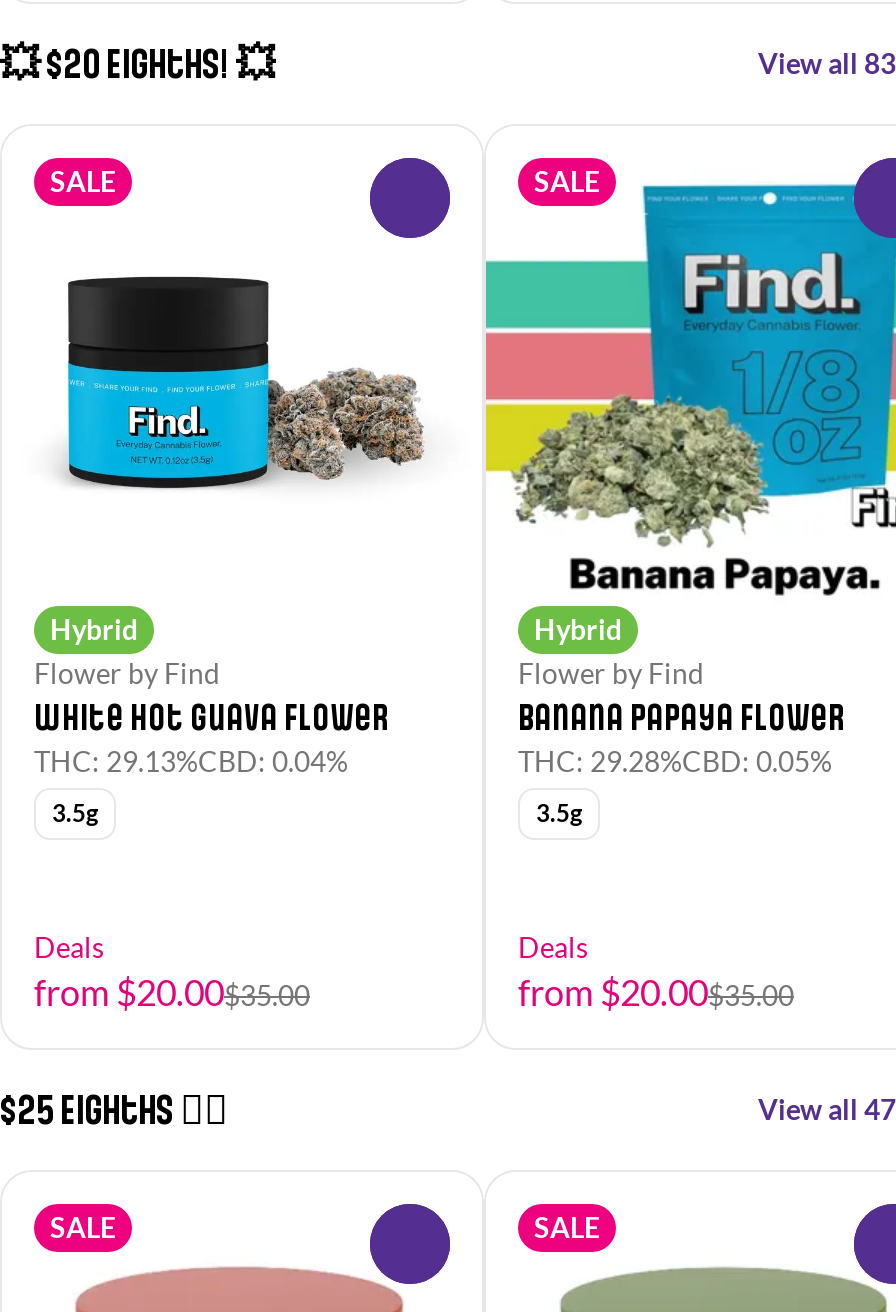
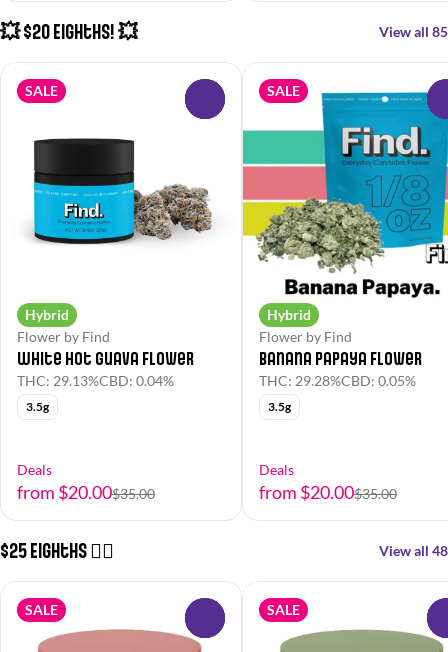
- View all 83
+ View all 85

- View all 47
+ View all 48
